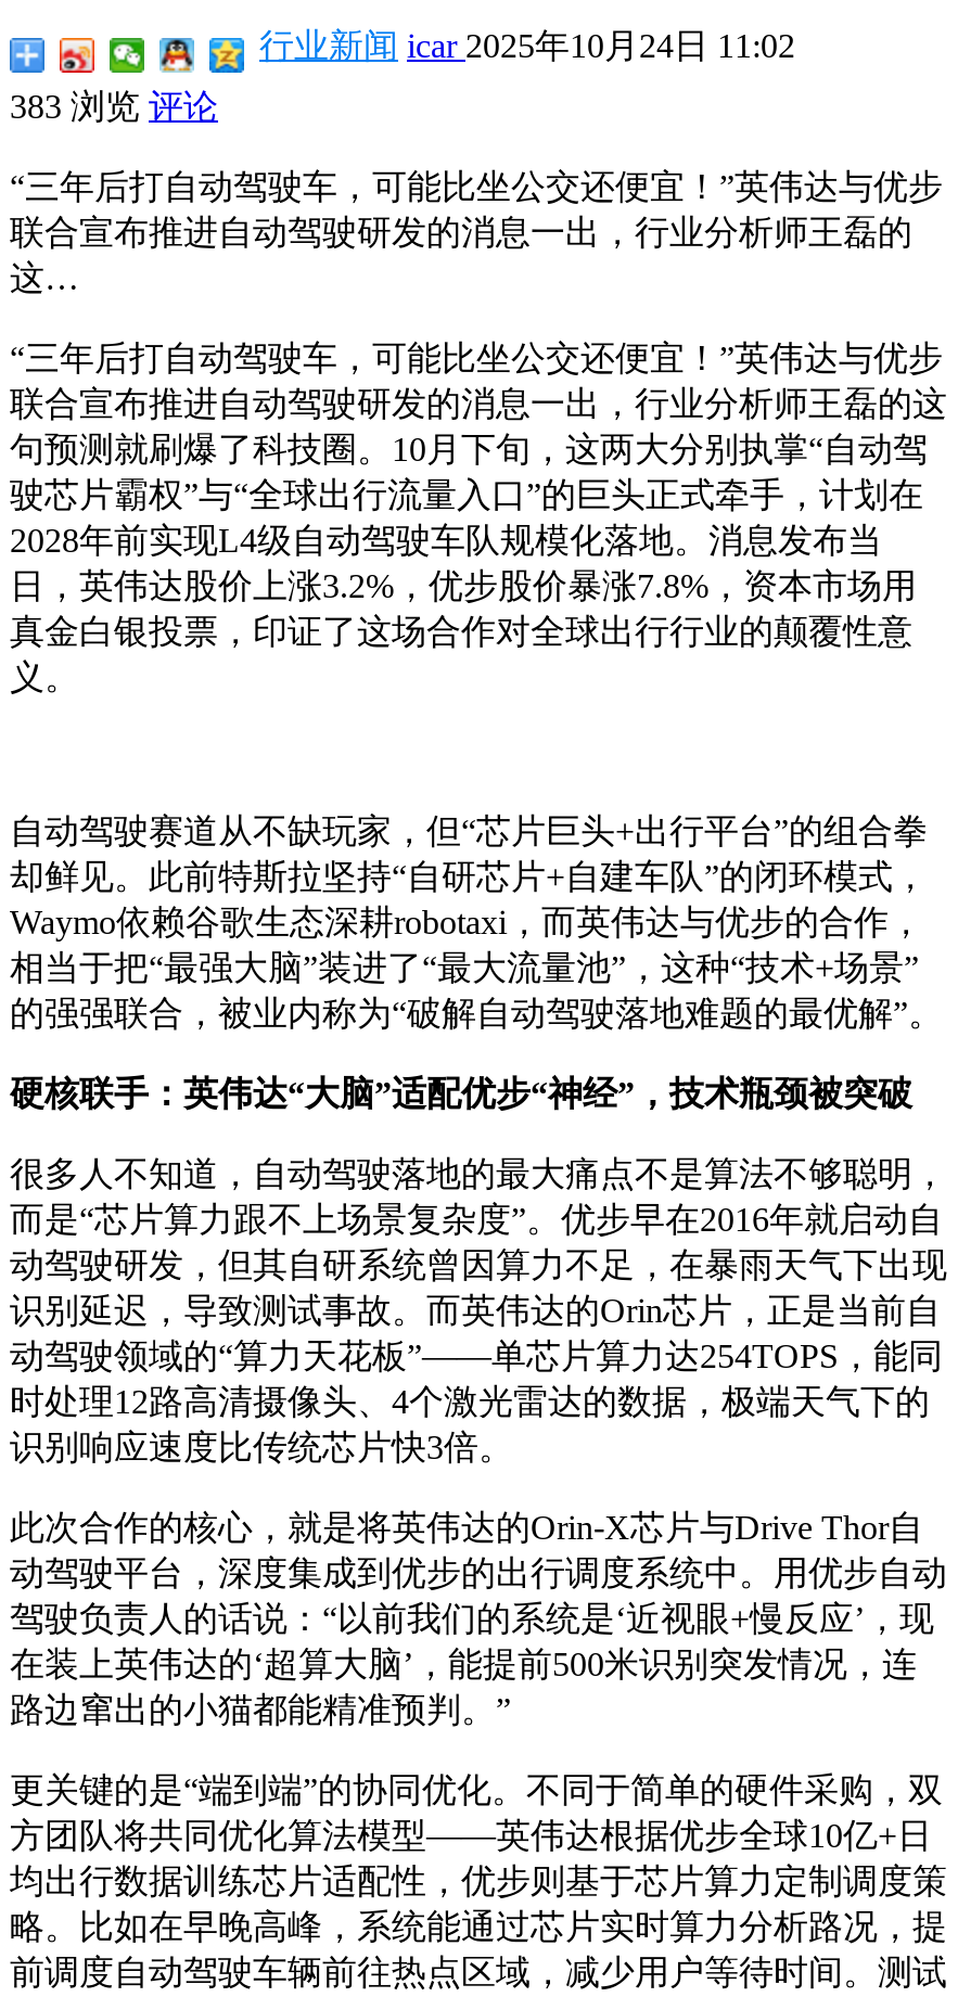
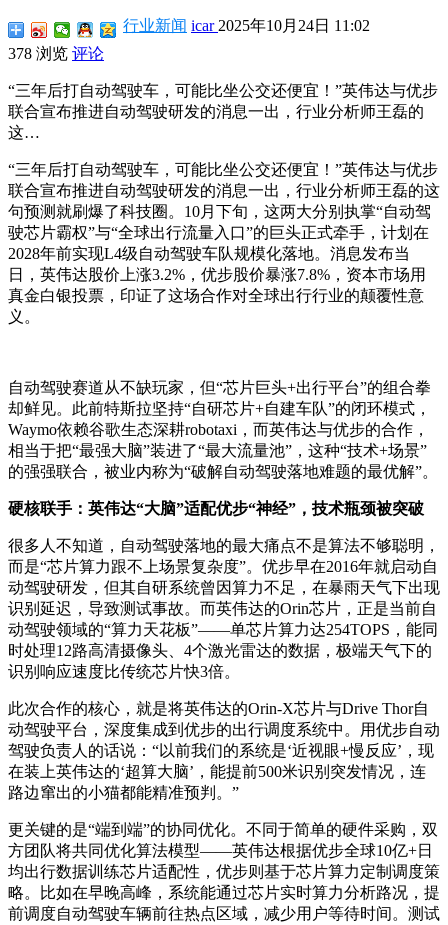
- 383 浏览评论
+ 378 浏览评论
